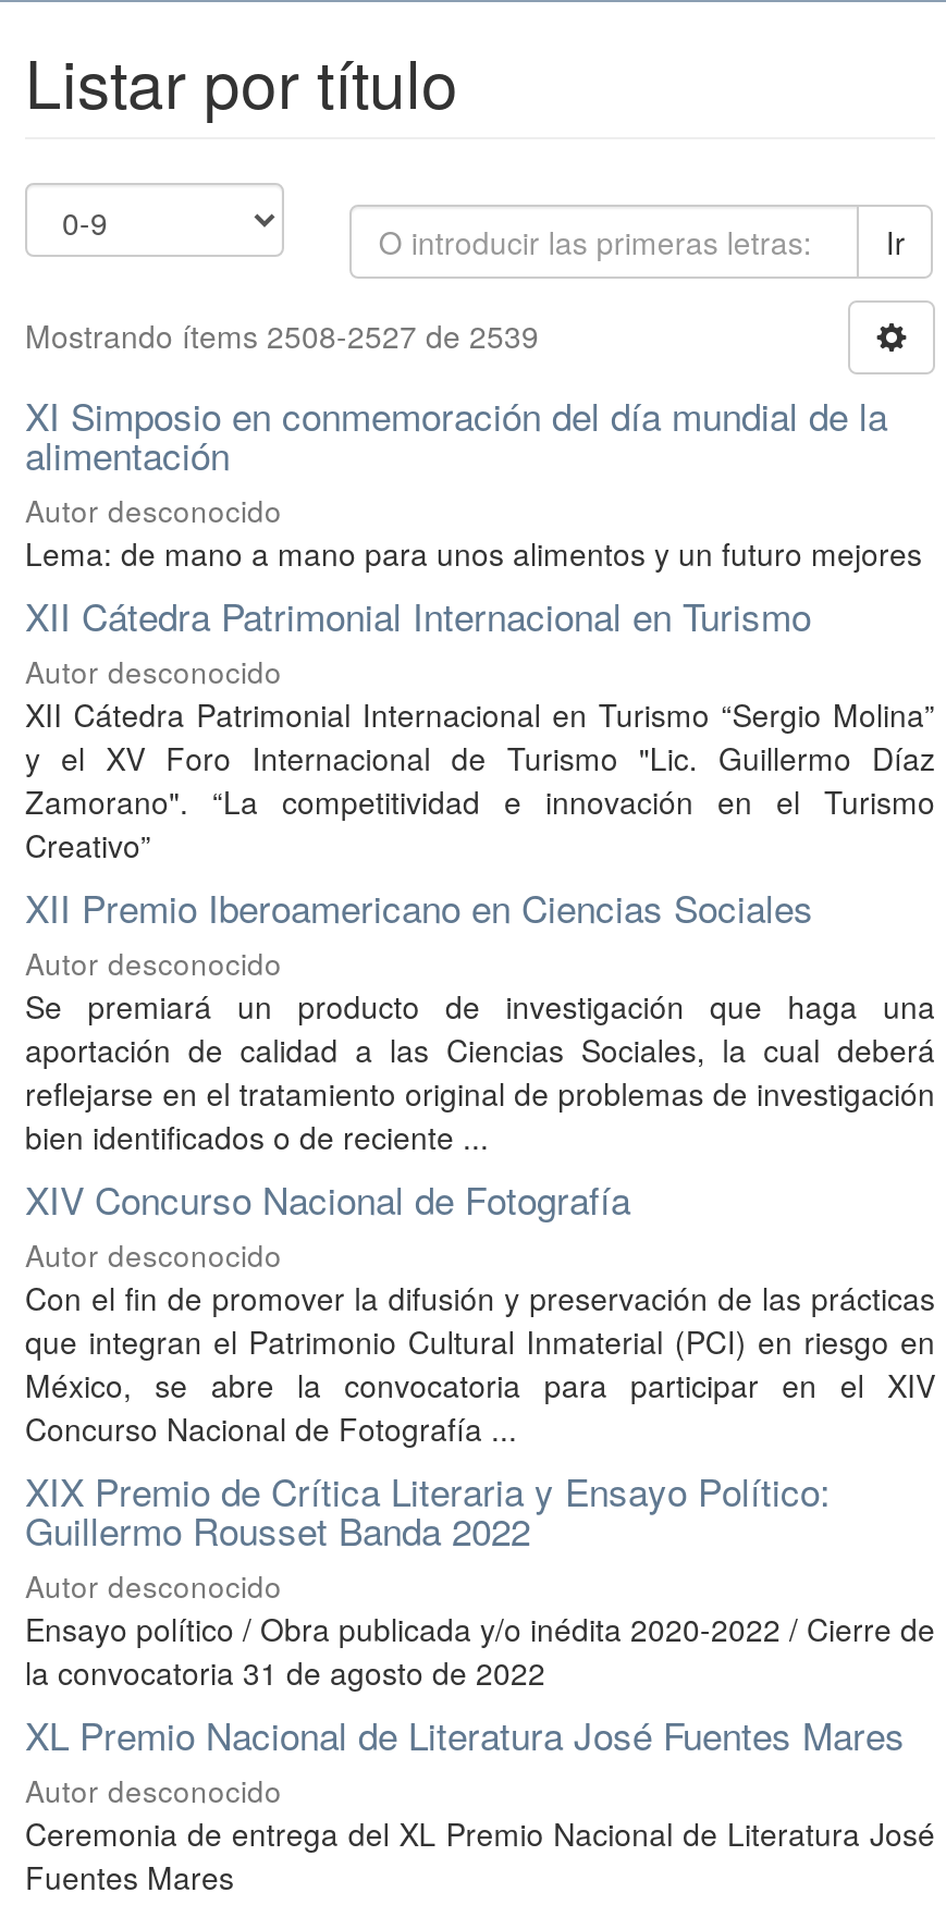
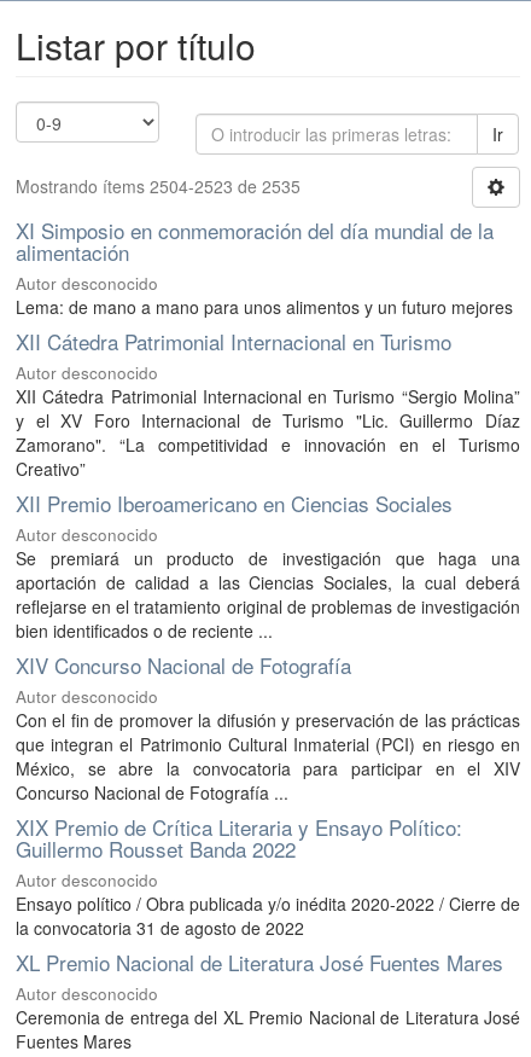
- Mostrando ítems 2508-2527 de 2539
+ Mostrando ítems 2504-2523 de 2535
